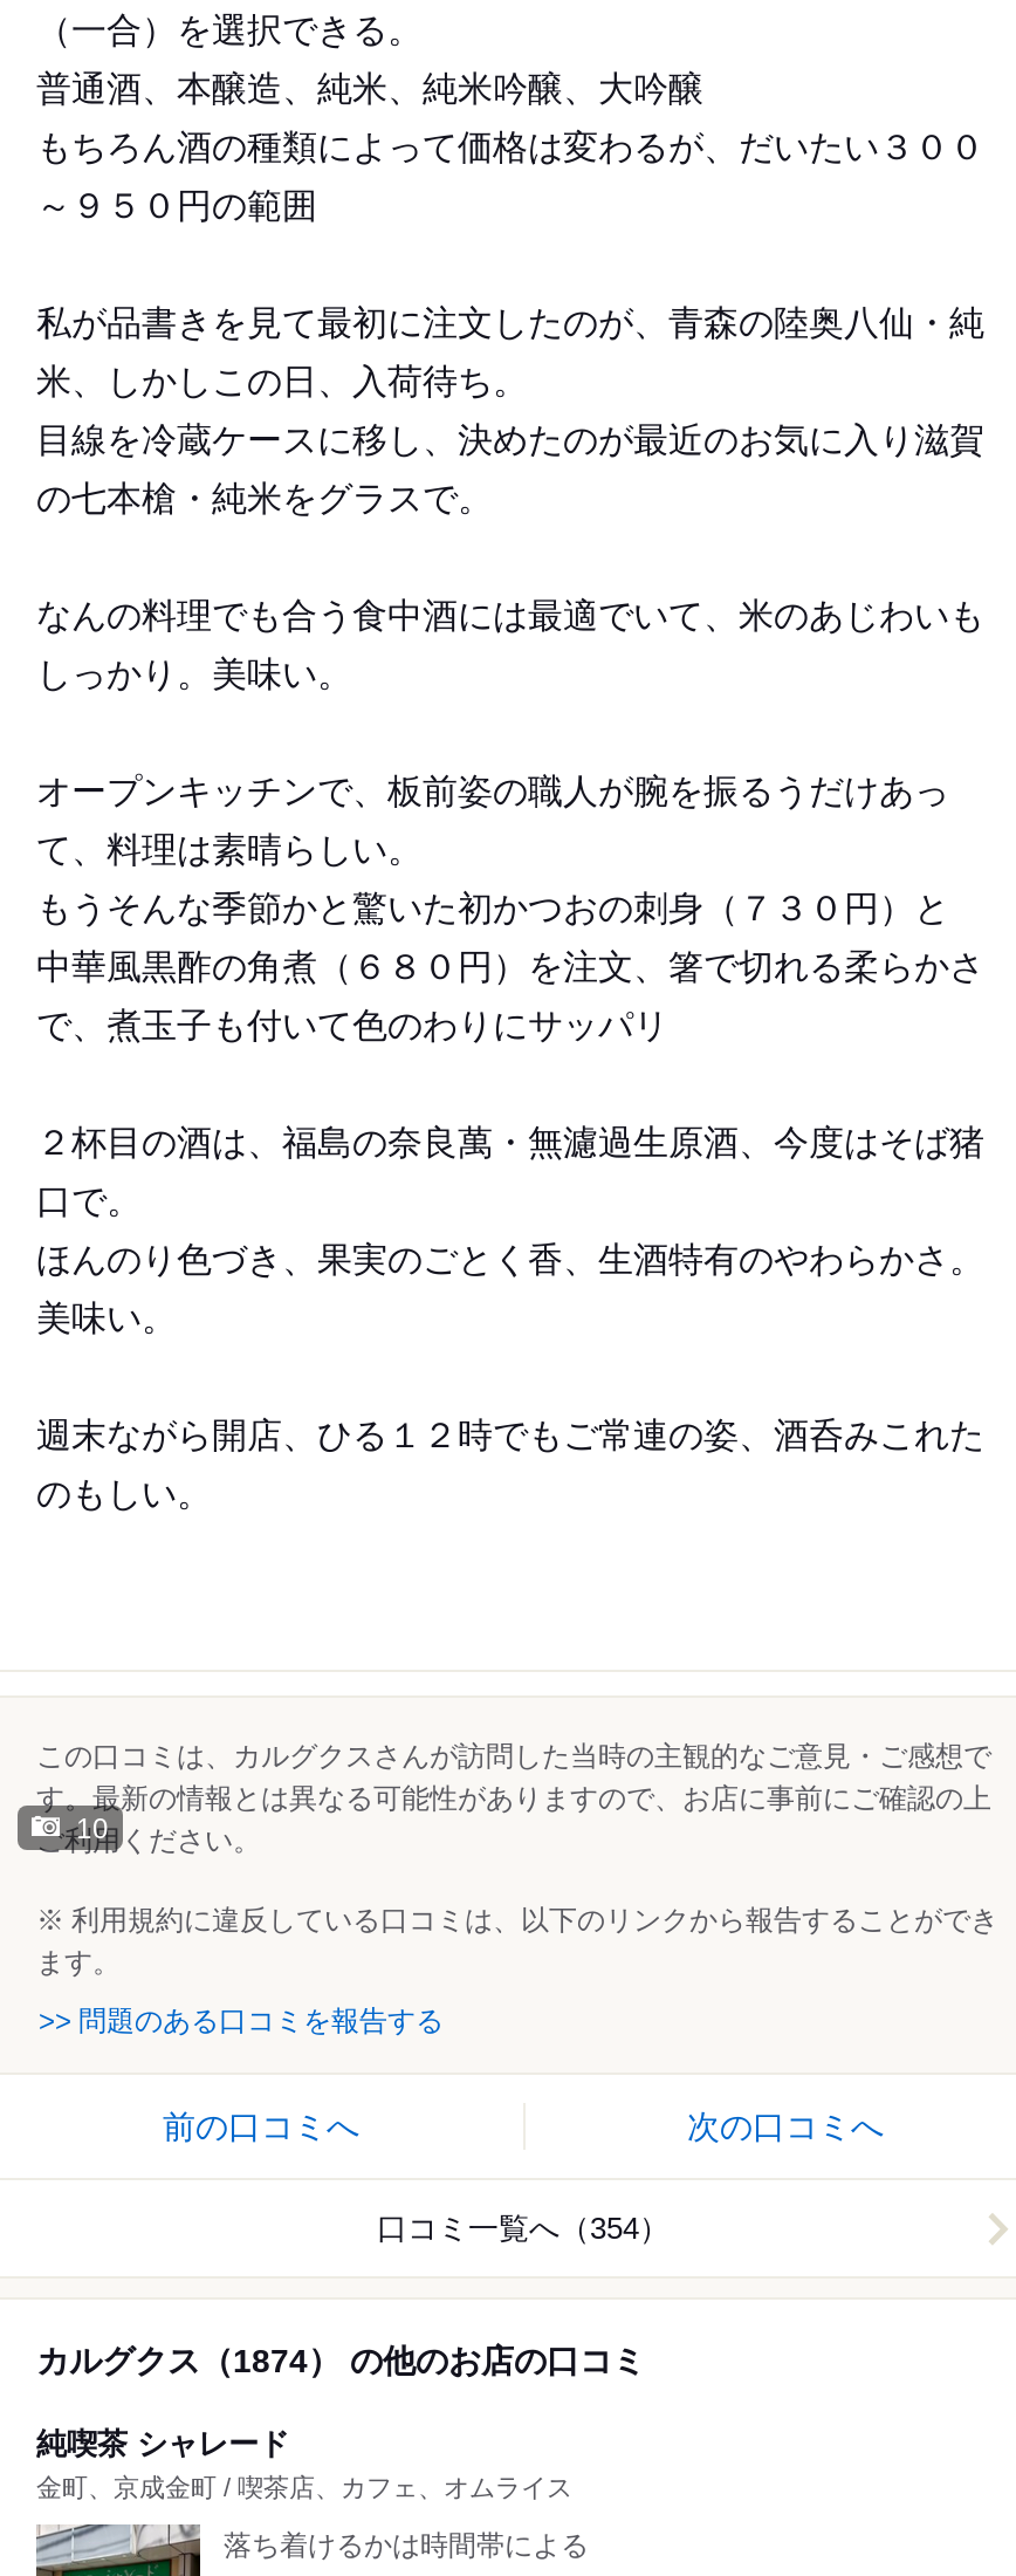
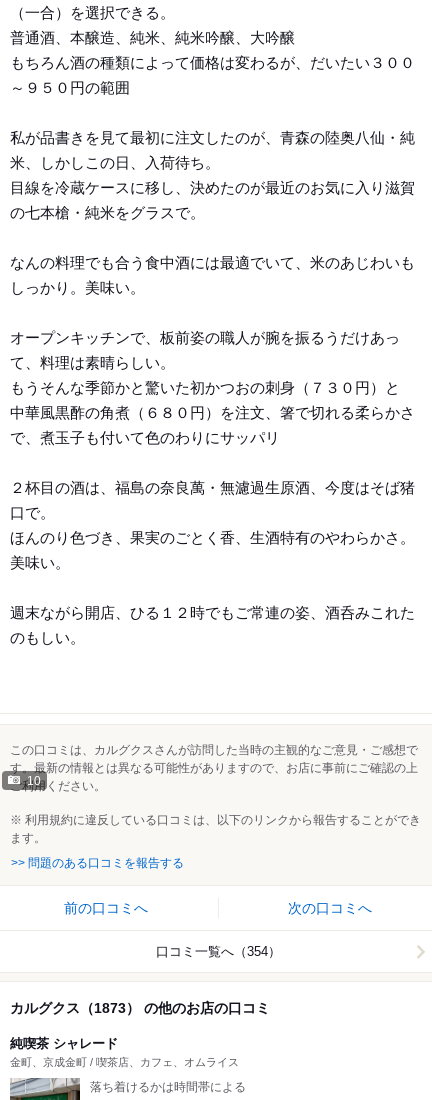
- カルグクス（1874） の他のお店の口コミ
+ カルグクス（1873） の他のお店の口コミ
